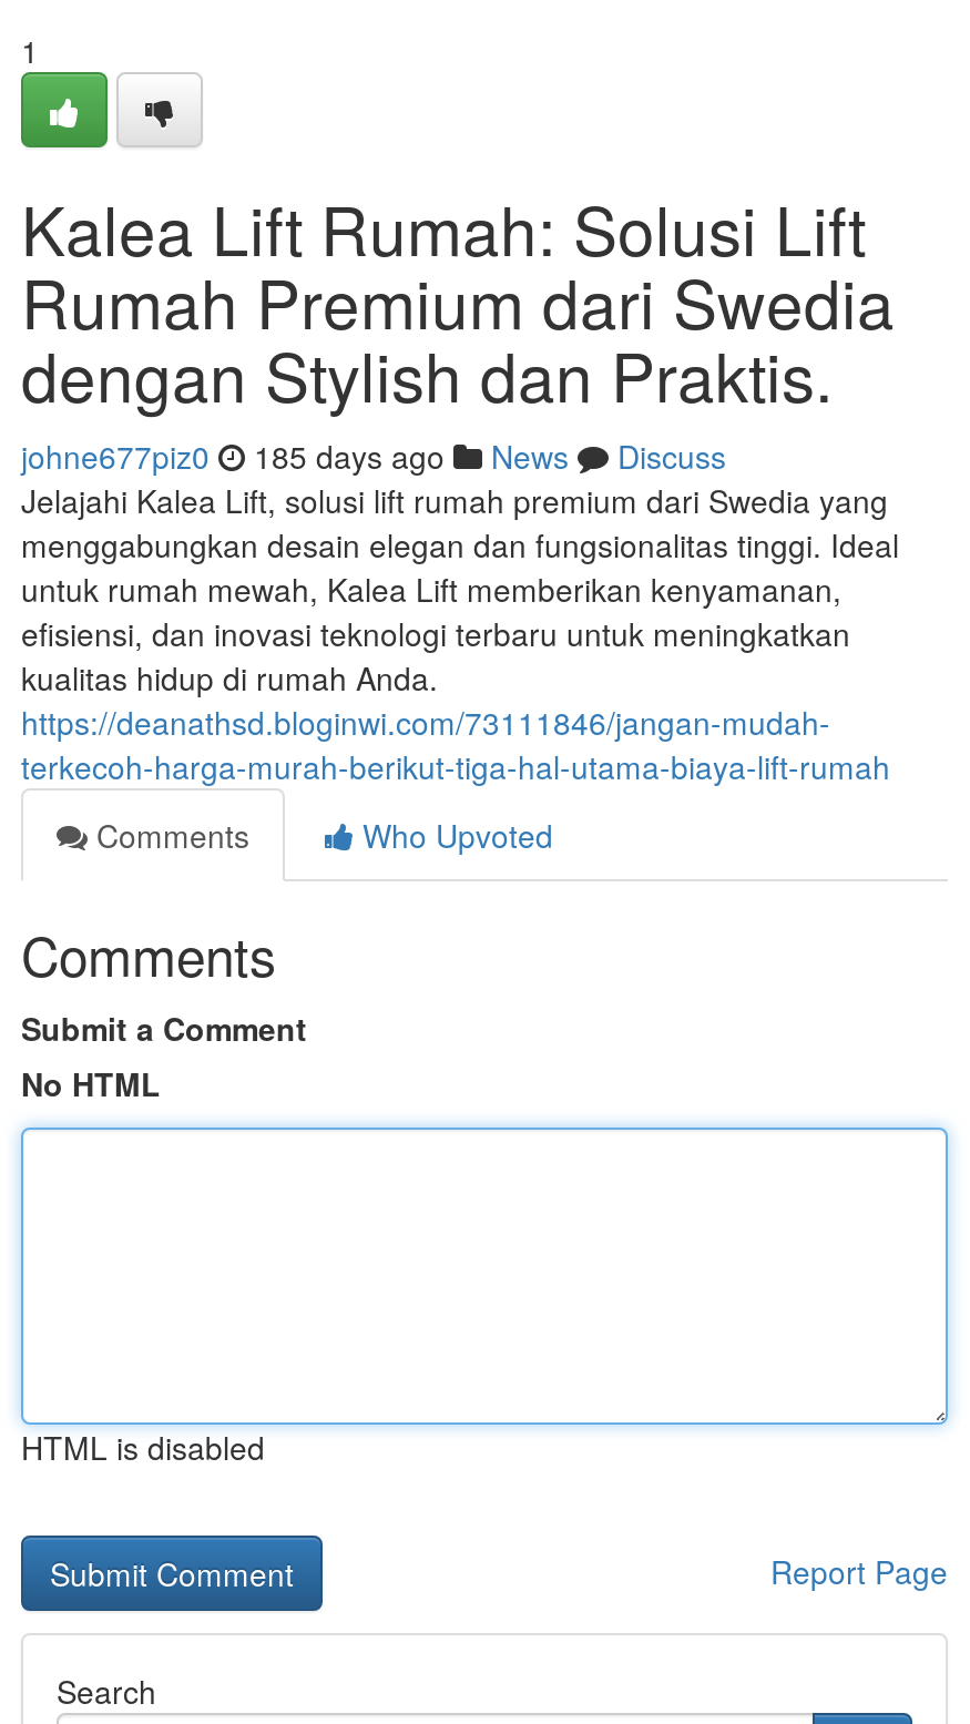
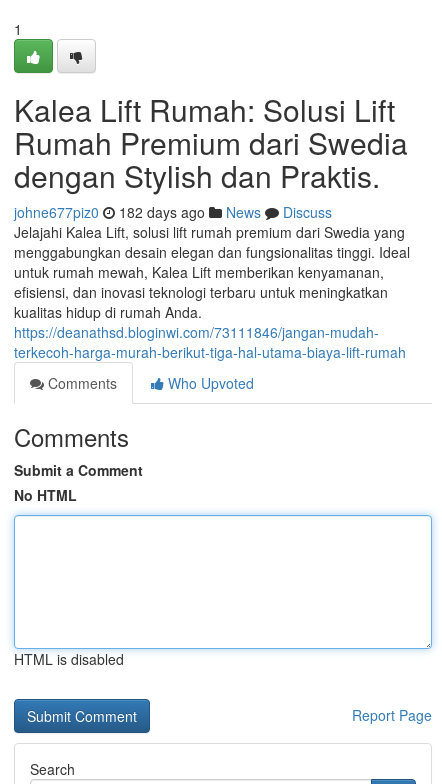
- johne677piz0 185 days ago News Discuss
+ johne677piz0 182 days ago News Discuss
